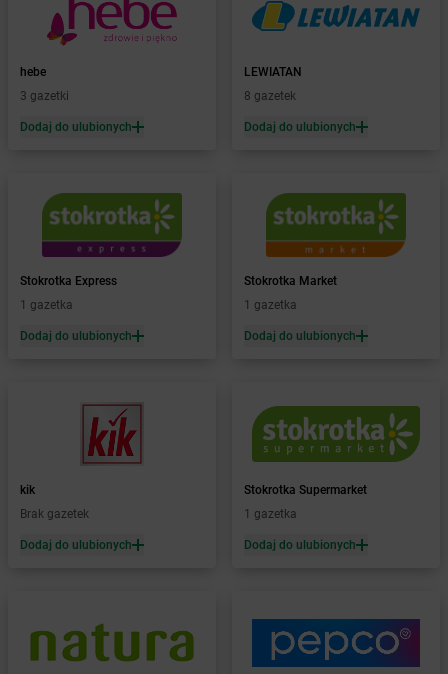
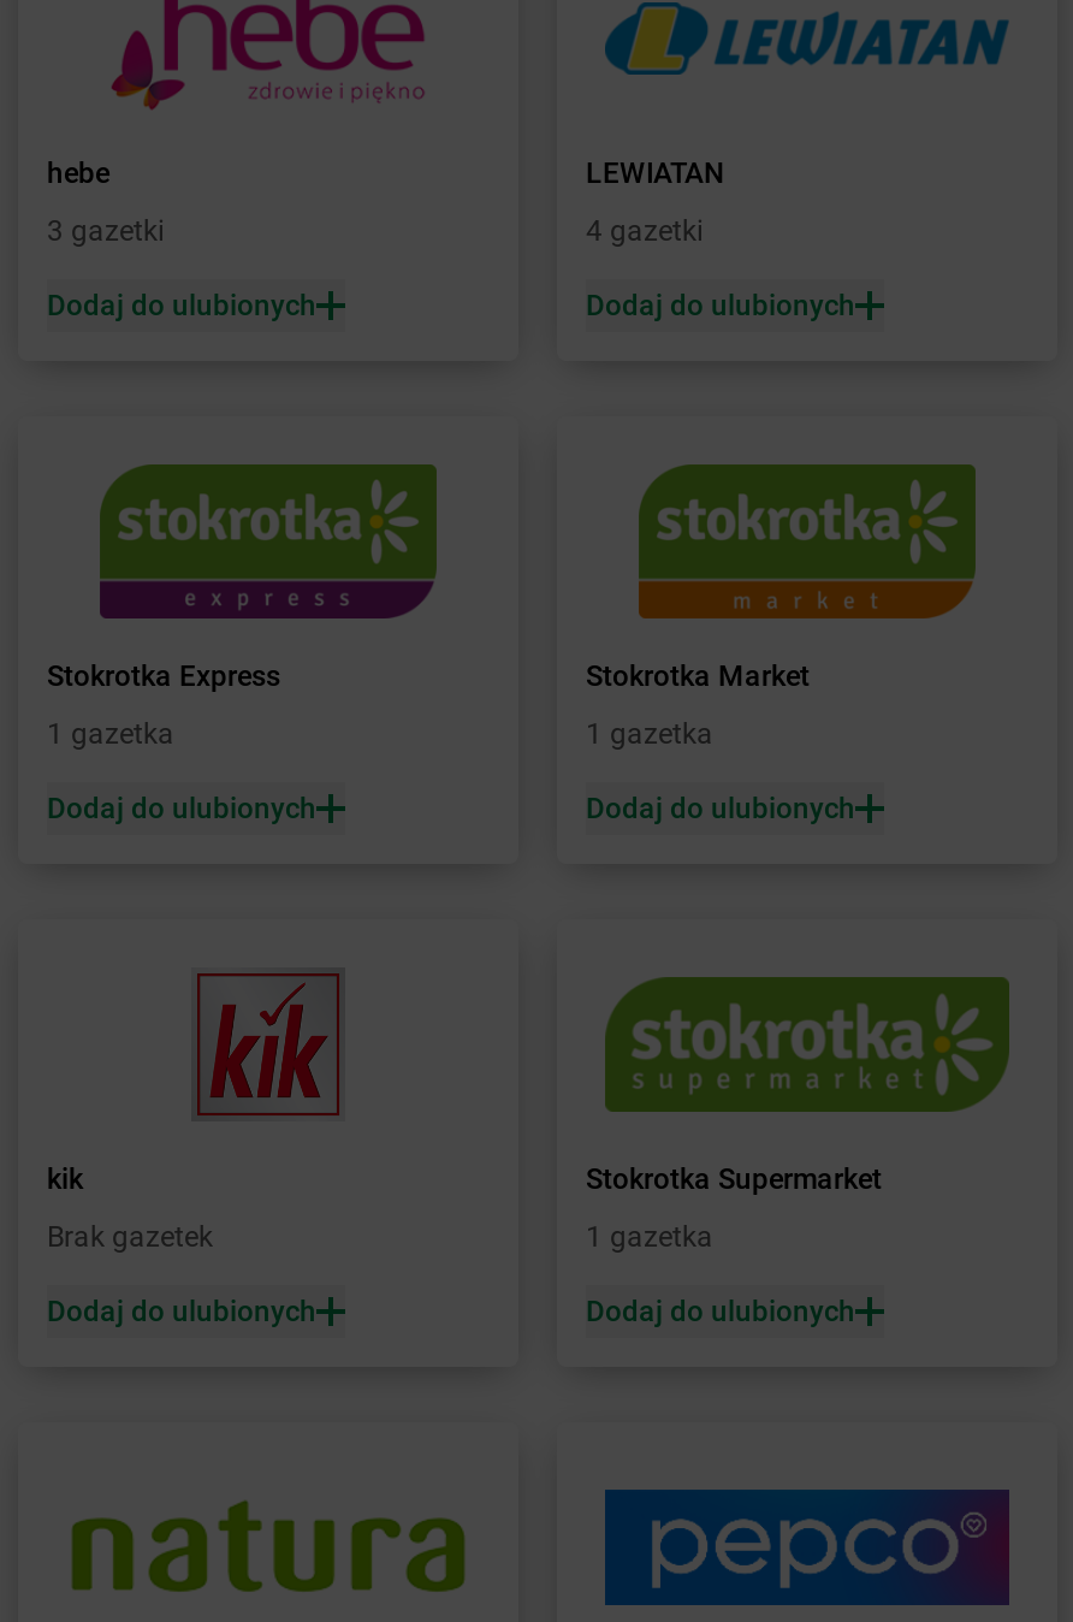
- 8 gazetek
+ 4 gazetki
